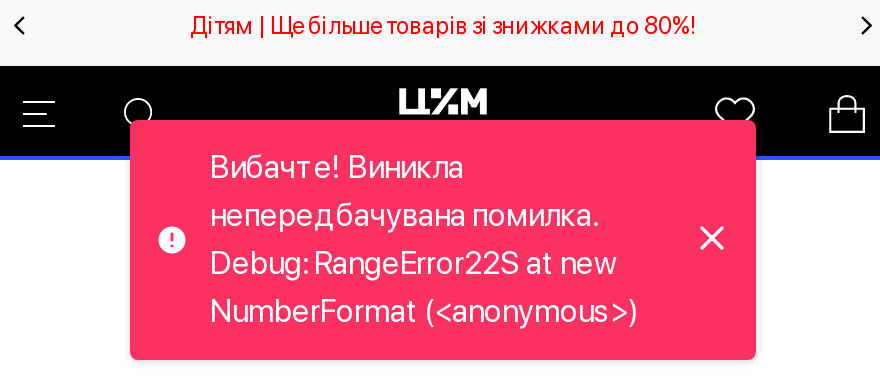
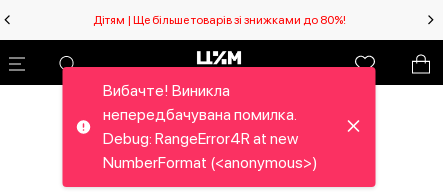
- Debug: RangeError22S at new
+ Debug: RangeError4R at new
